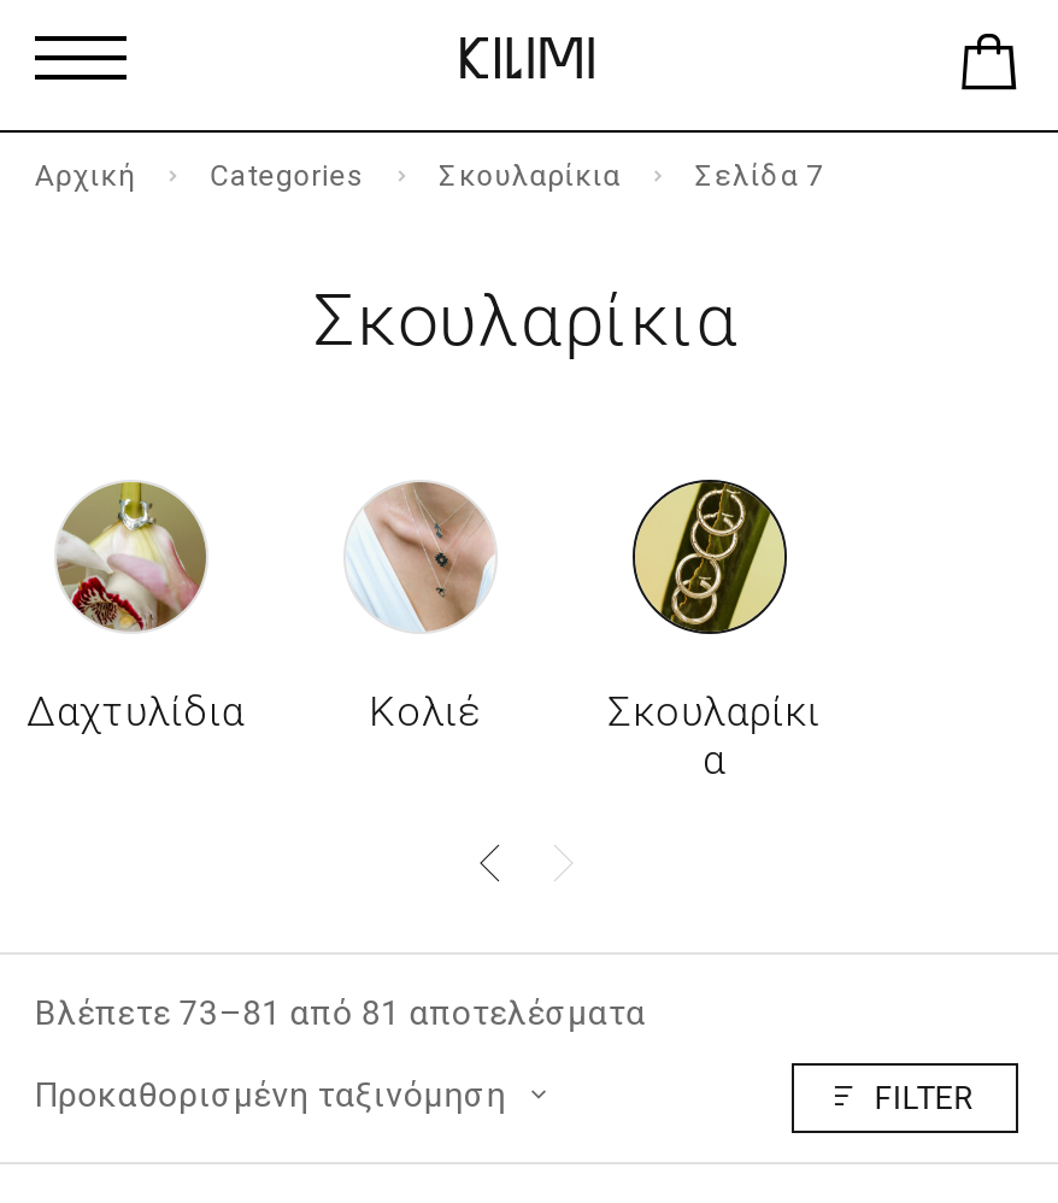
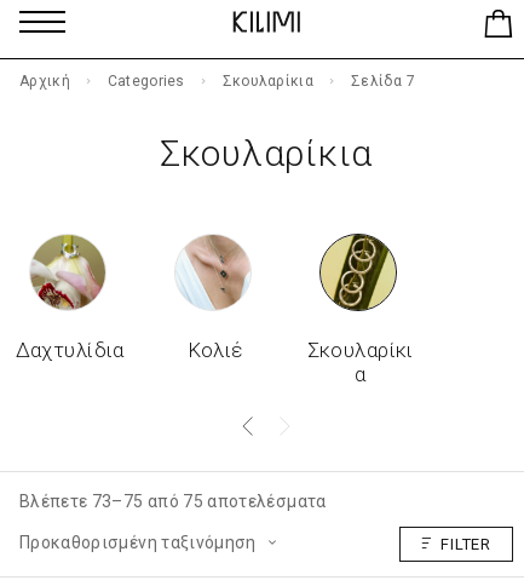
- Βλέπετε 73–81 από 81 αποτελέσματα
+ Βλέπετε 73–75 από 75 αποτελέσματα
